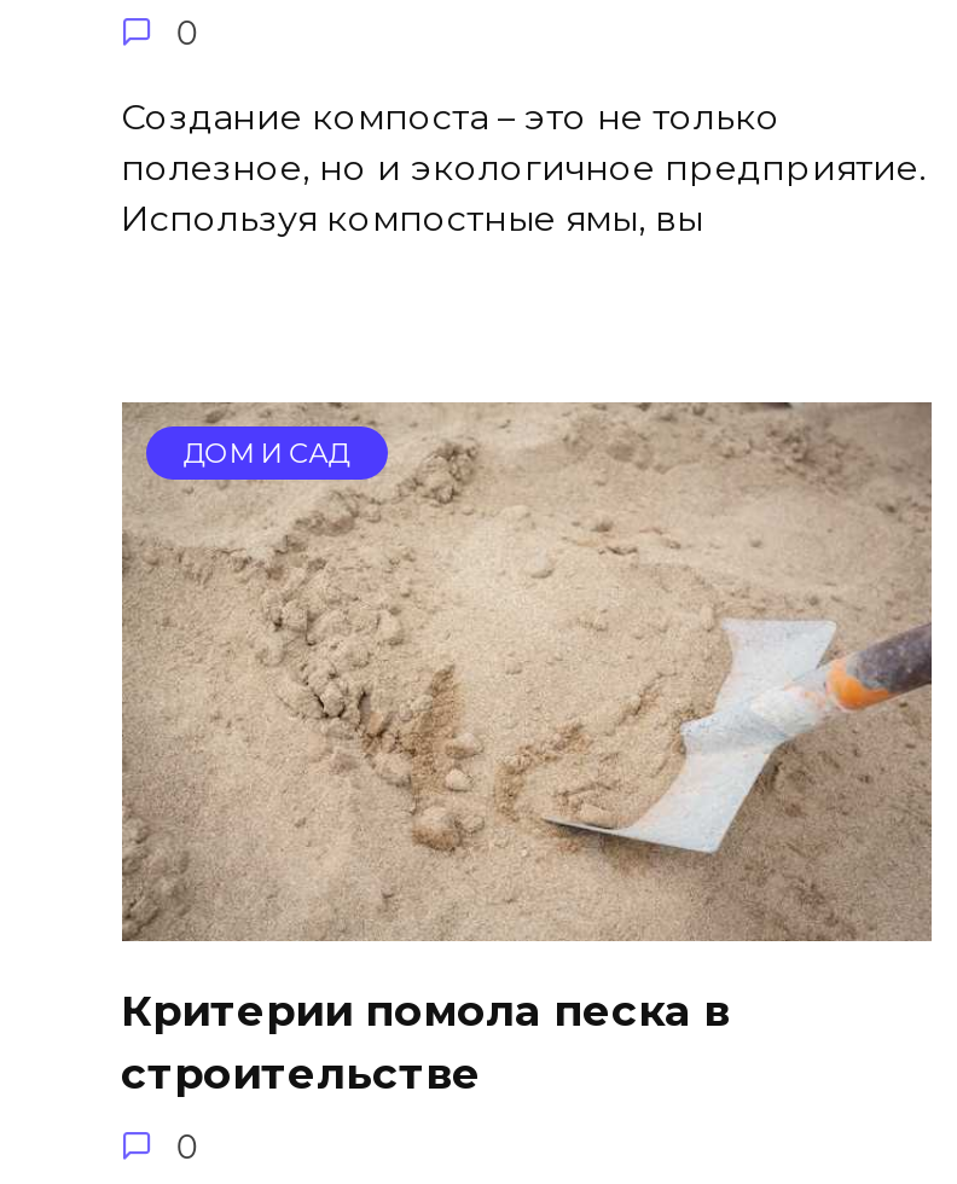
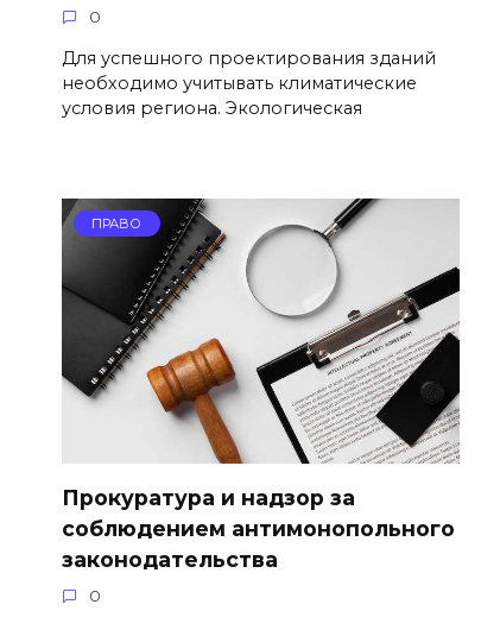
- Создание компоста – это не только
- полезное, но и экологичное предприятие.
- Используя компостные ямы, вы
+ Для успешного проектирования зданий
+ необходимо учитывать климатические
+ условия региона. Экологическая

- [image]
- ДОМ И САД
+ [image]
+ ПРАВО

- Критерии помола песка в
- строительстве
+ Прокуратура и надзор за
+ соблюдением антимонопольного
+ законодательства
